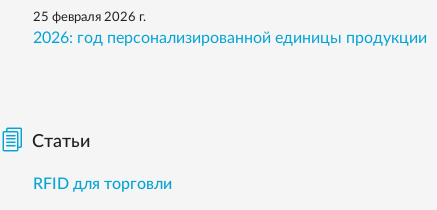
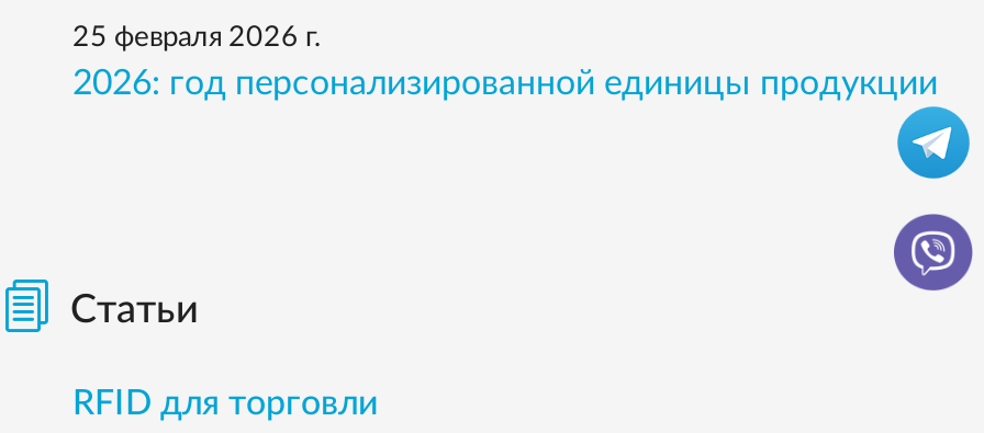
+ [image]

+ [image]
